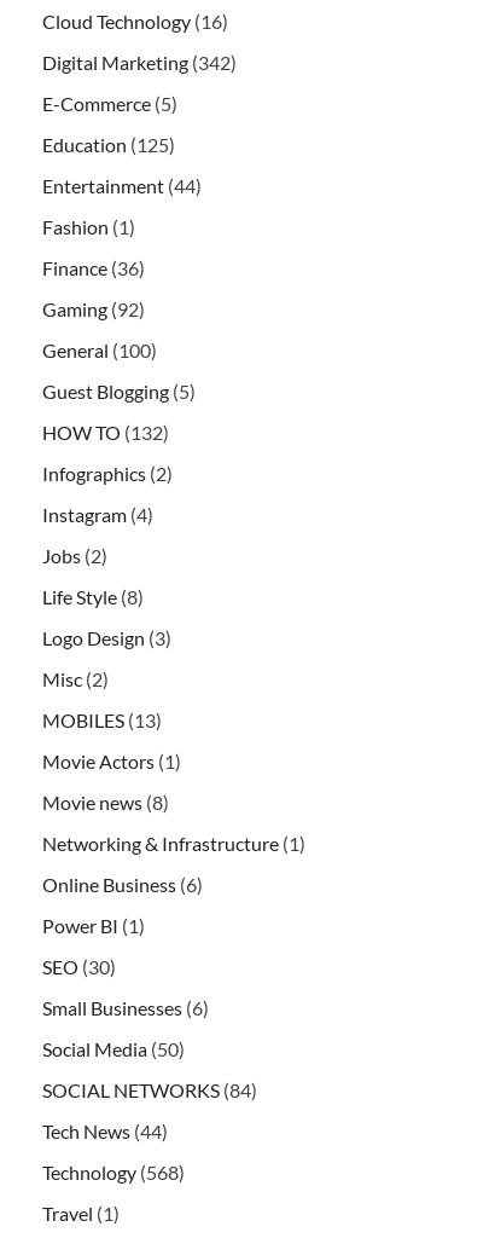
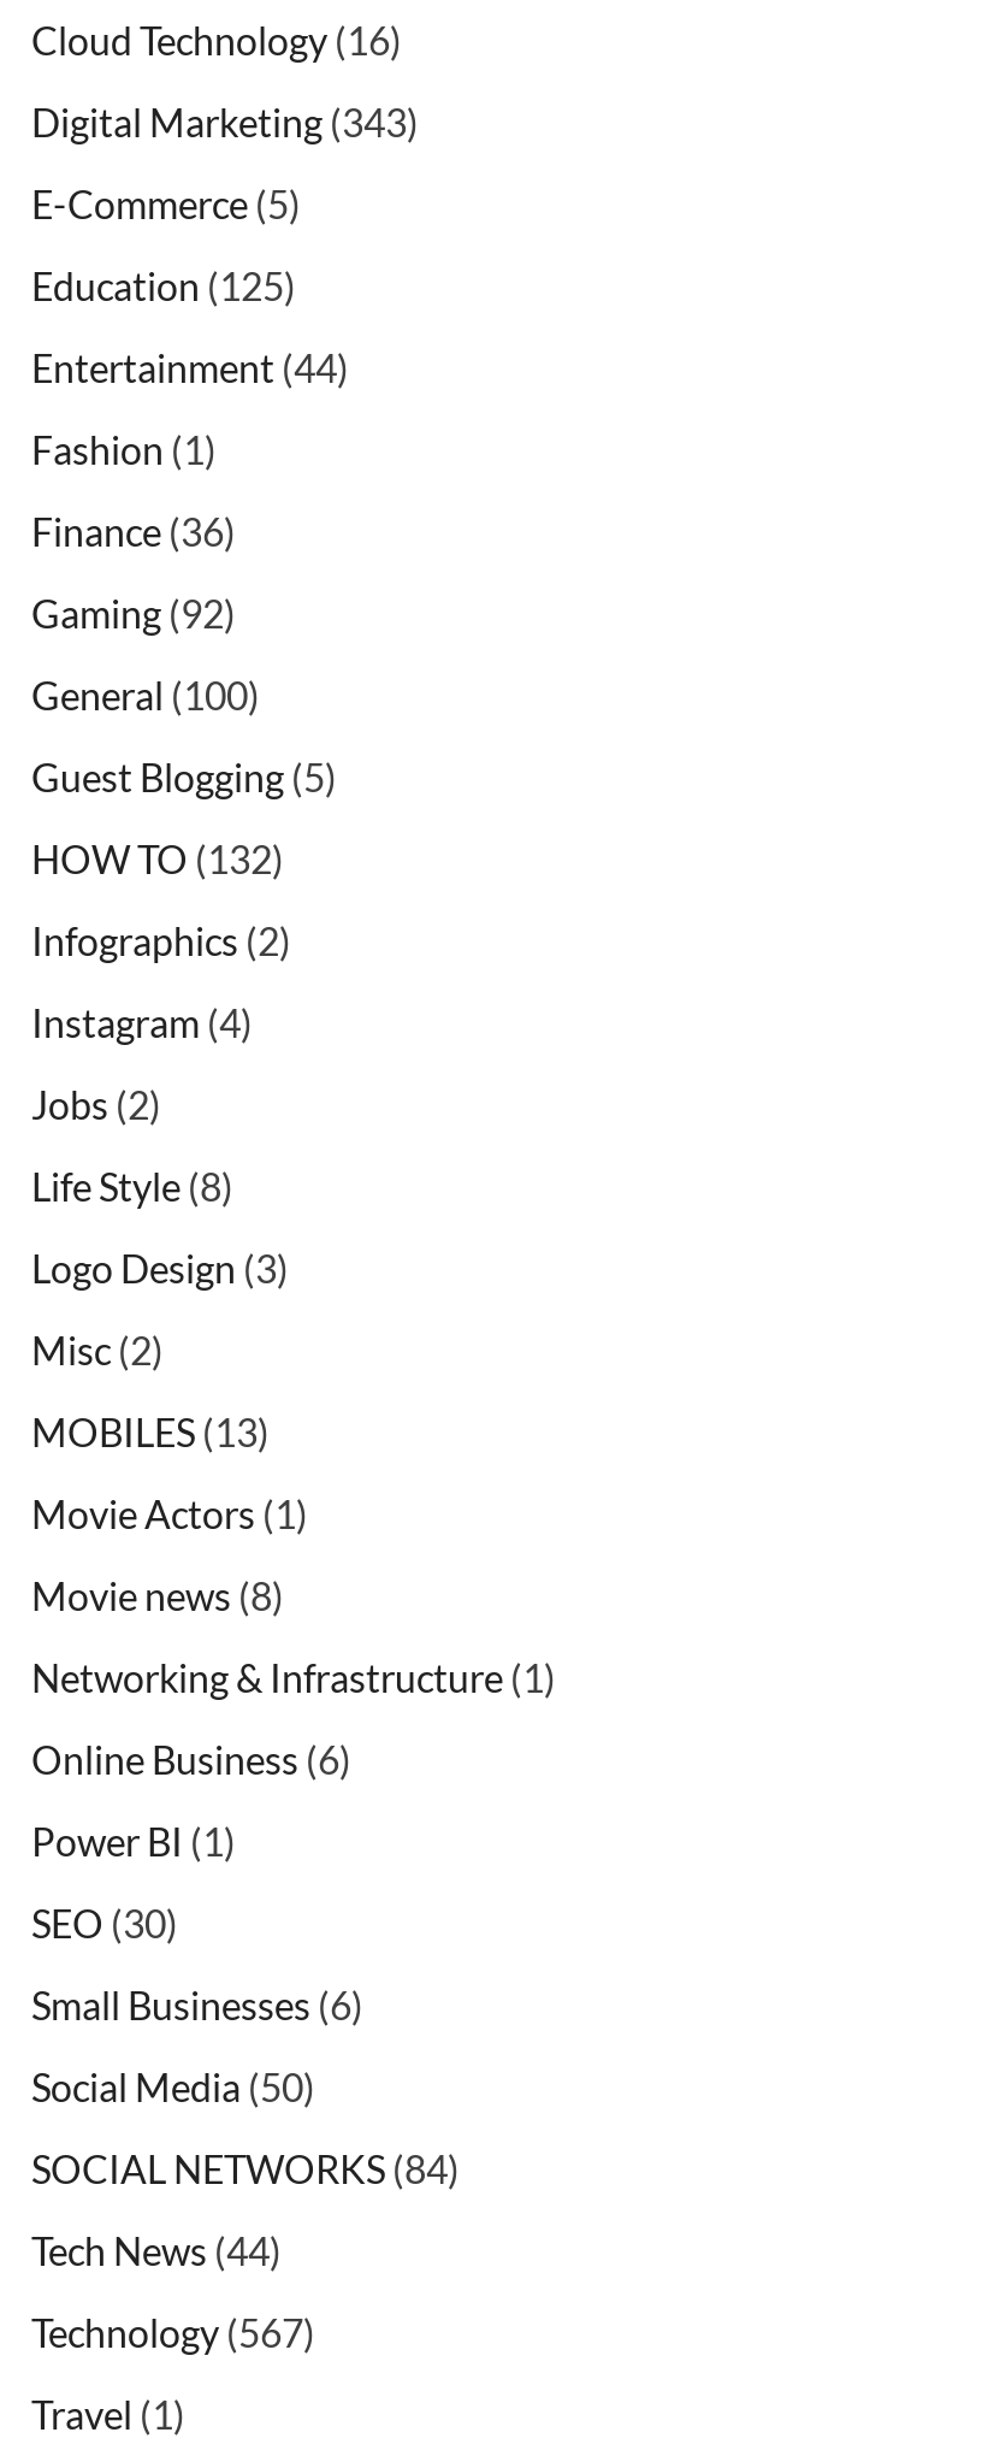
- Digital Marketing (342)
+ Digital Marketing (343)

- Technology (568)
+ Technology (567)
